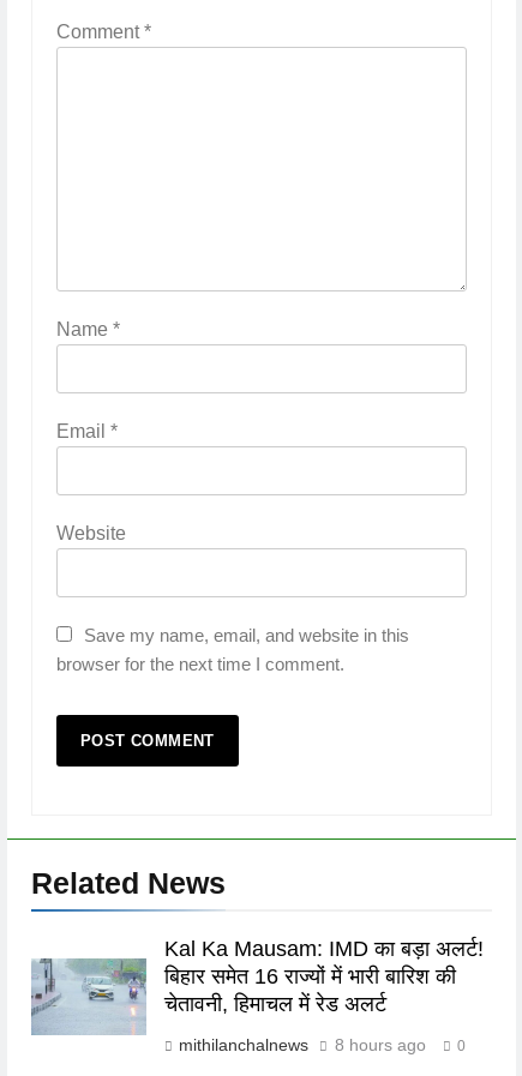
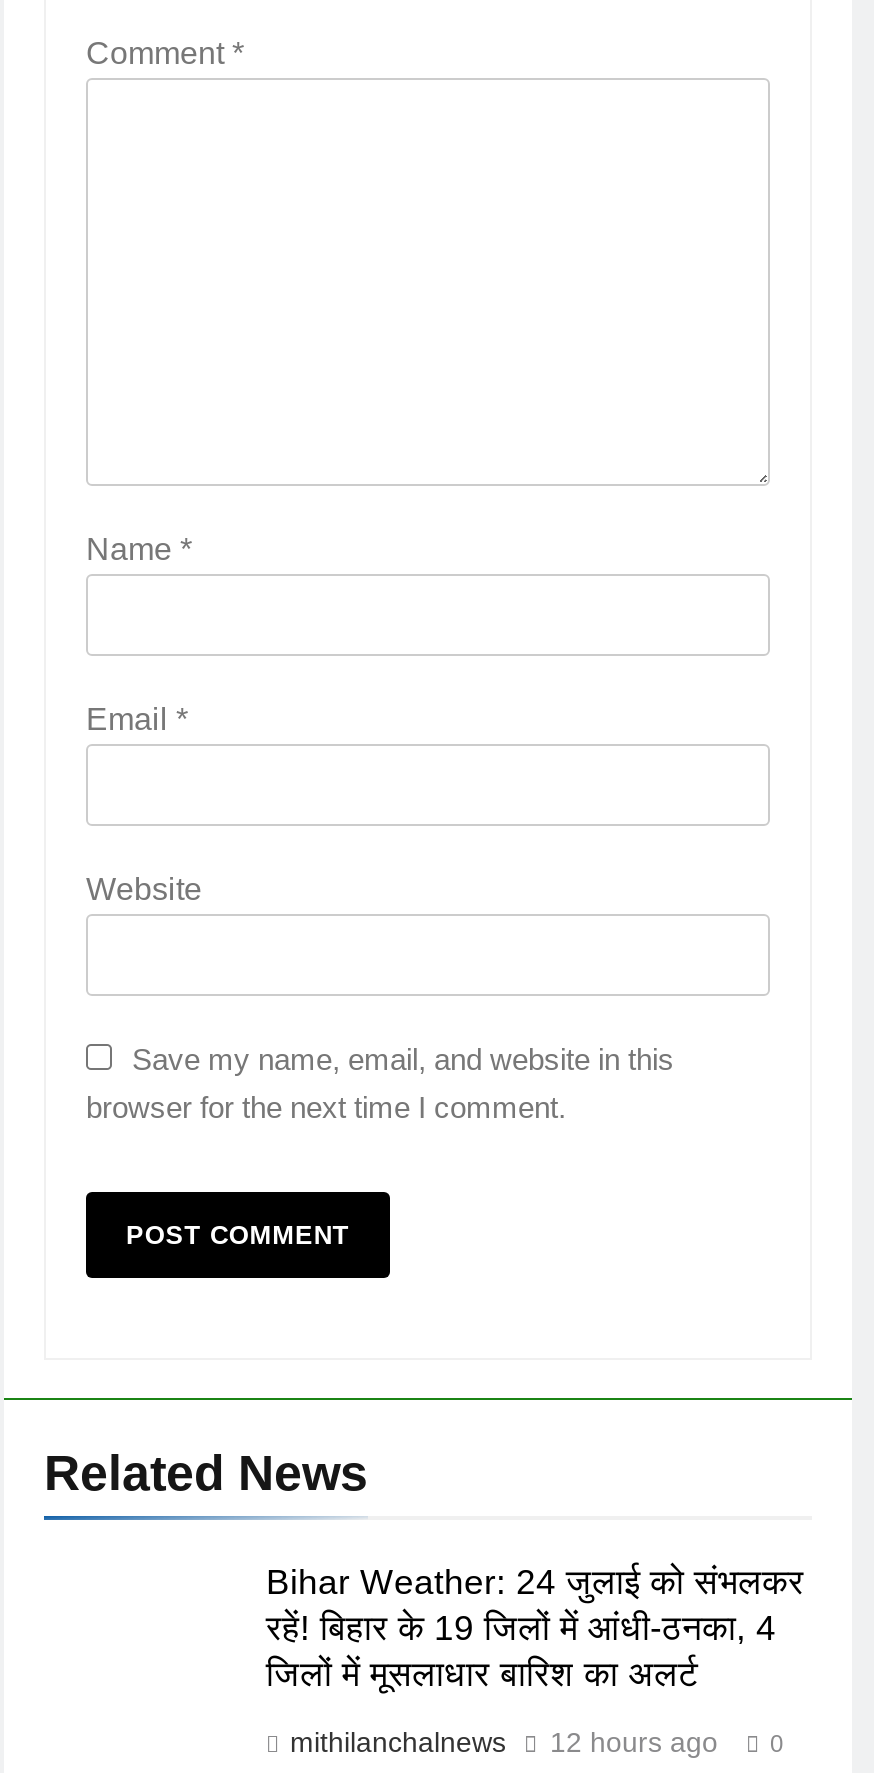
- Kal Ka Mausam: IMD का बड़ा अलर्ट!
- बिहार समेत 16 राज्यों में भारी बारिश की
- चेतावनी, हिमाचल में रेड अलर्ट
+ Bihar Weather: 24 जुलाई को संभलकर
+ रहें! बिहार के 19 जिलों में आंधी-ठनका, 4
+ जिलों में मूसलाधार बारिश का अलर्ट

- [image]

- mithilanchalnews 8 hours ago 0
+ mithilanchalnews 12 hours ago 0
